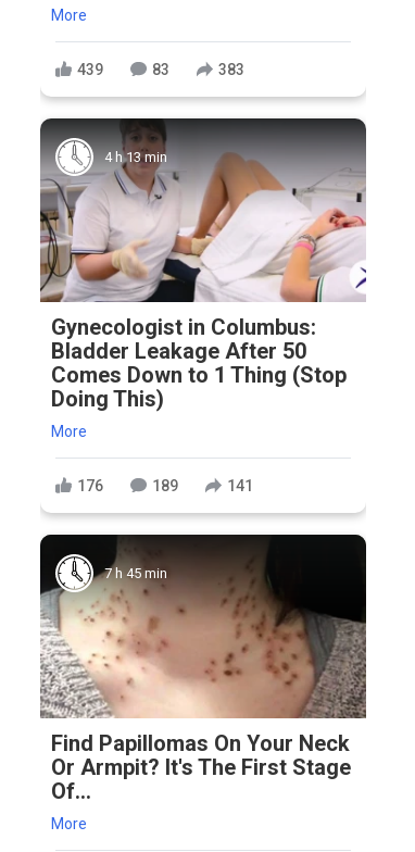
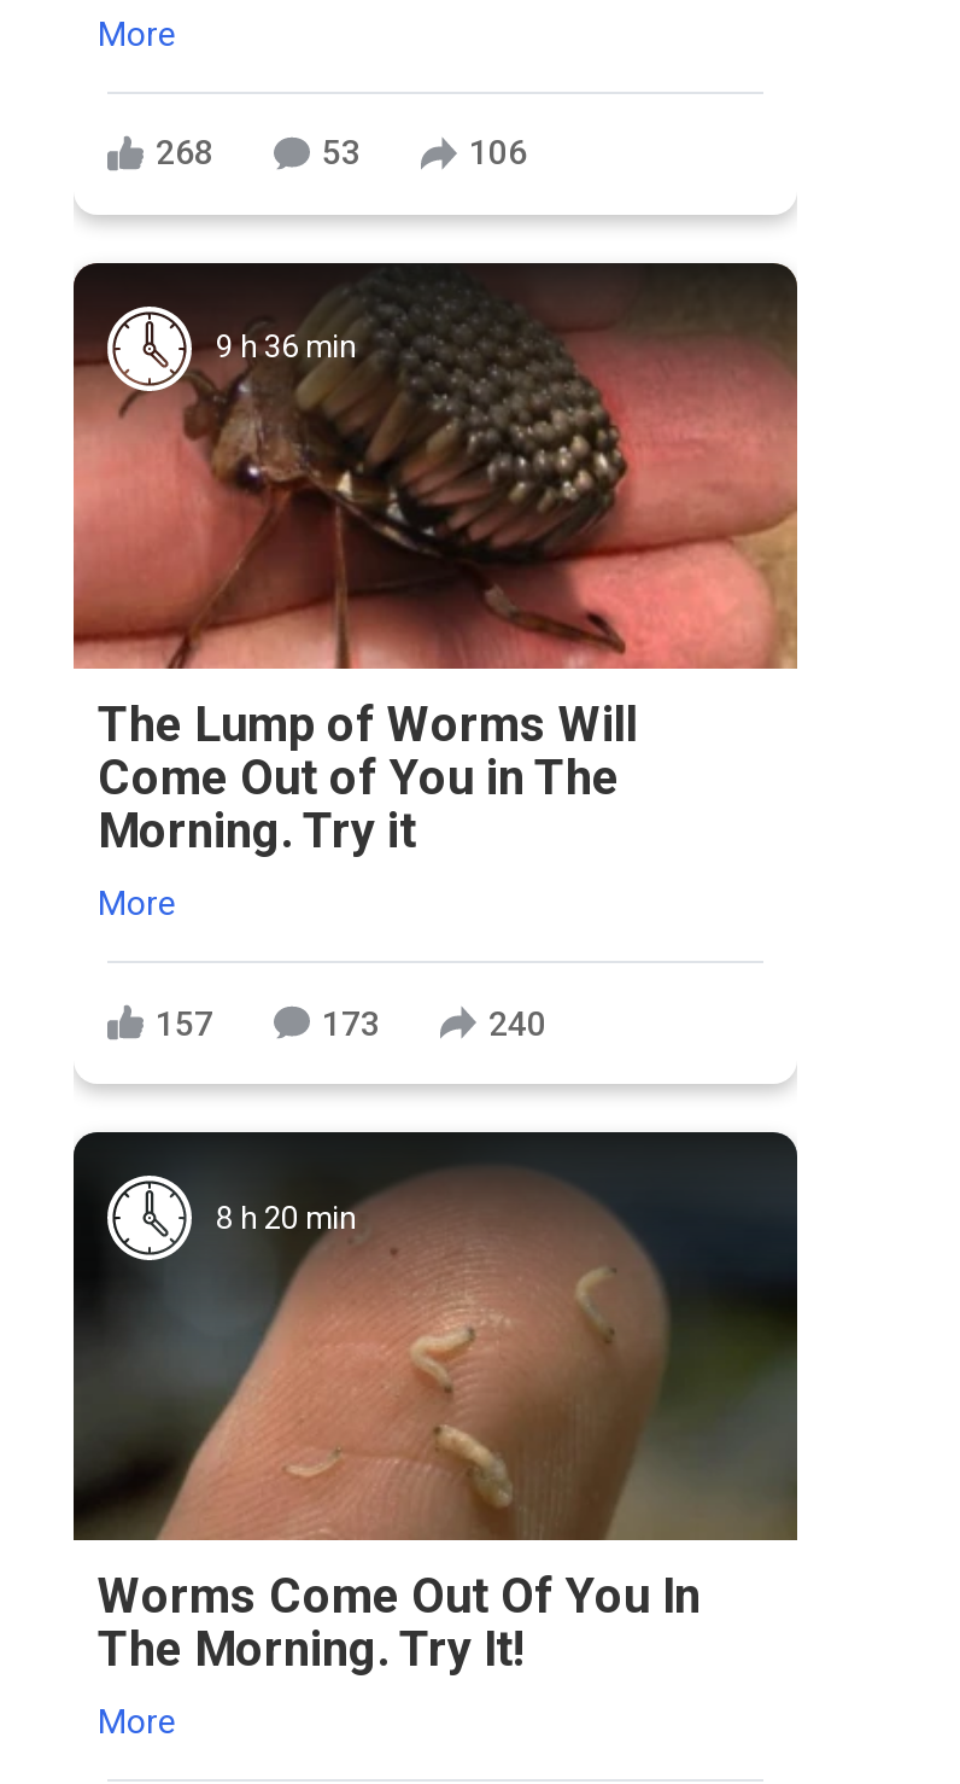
- 439
- 83
- 383
+ 268
+ 53
+ 106

- [image]
- 4 h 13 min
+ [image]
+ 9 h 36 min

- Gynecologist in Columbus:
- Bladder Leakage After 50
- Comes Down to 1 Thing (Stop
- Doing This)
+ The Lump of Worms Will
+ Come Out of You in The
+ Morning. Try it

- 176
- 189
- 141
+ 157
+ 173
+ 240

- [image]
- 7 h 45 min
+ [image]
+ 8 h 20 min

- Find Papillomas On Your Neck
- Or Armpit? It's The First Stage
- Of...
+ Worms Come Out Of You In
+ The Morning. Try It!
